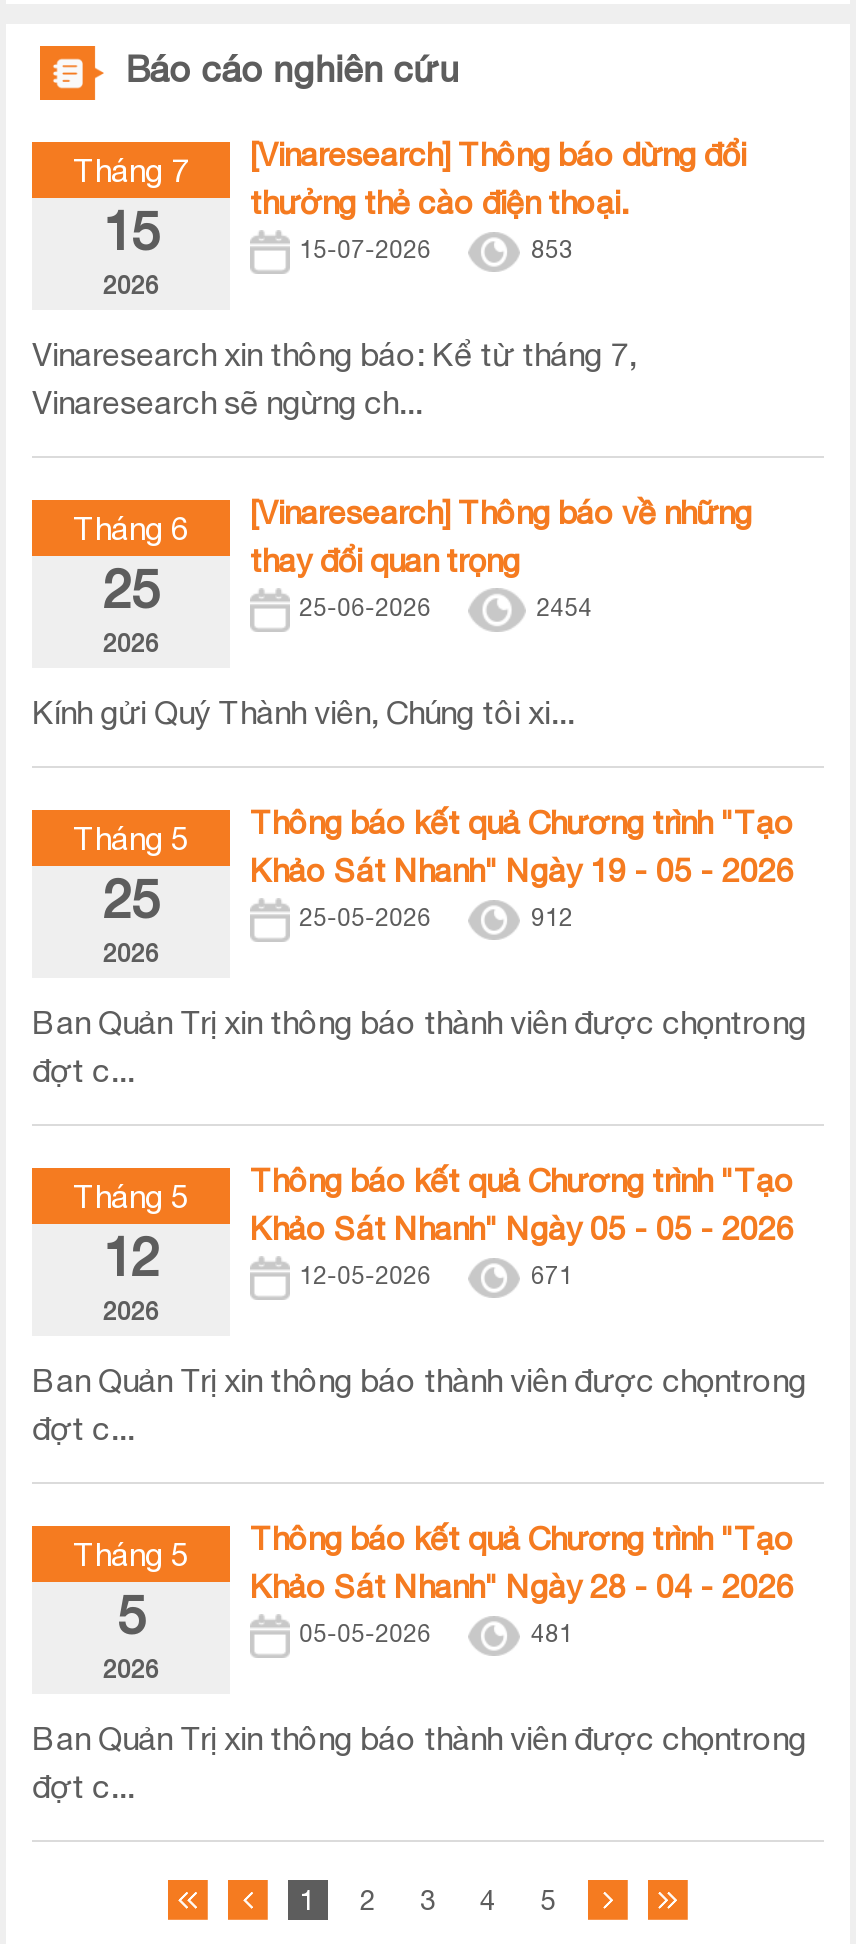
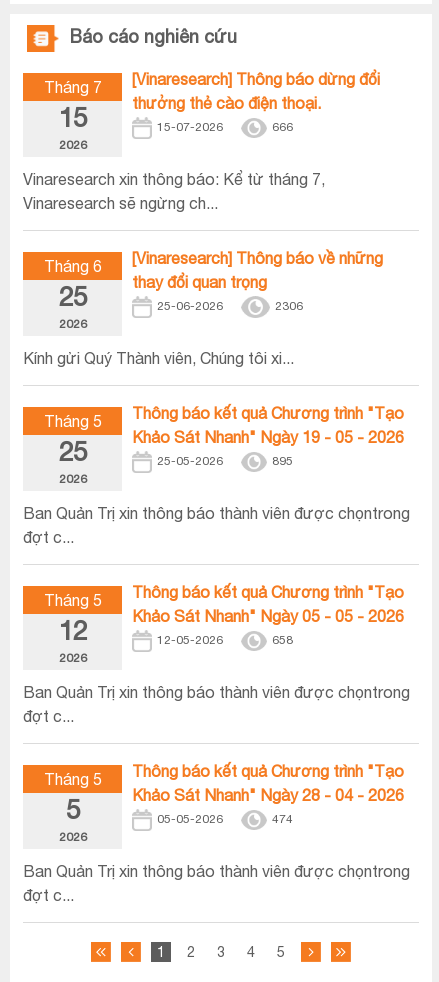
- 853
+ 666

- 2454
+ 2306

- 912
+ 895

- 671
+ 658

- 481
+ 474
